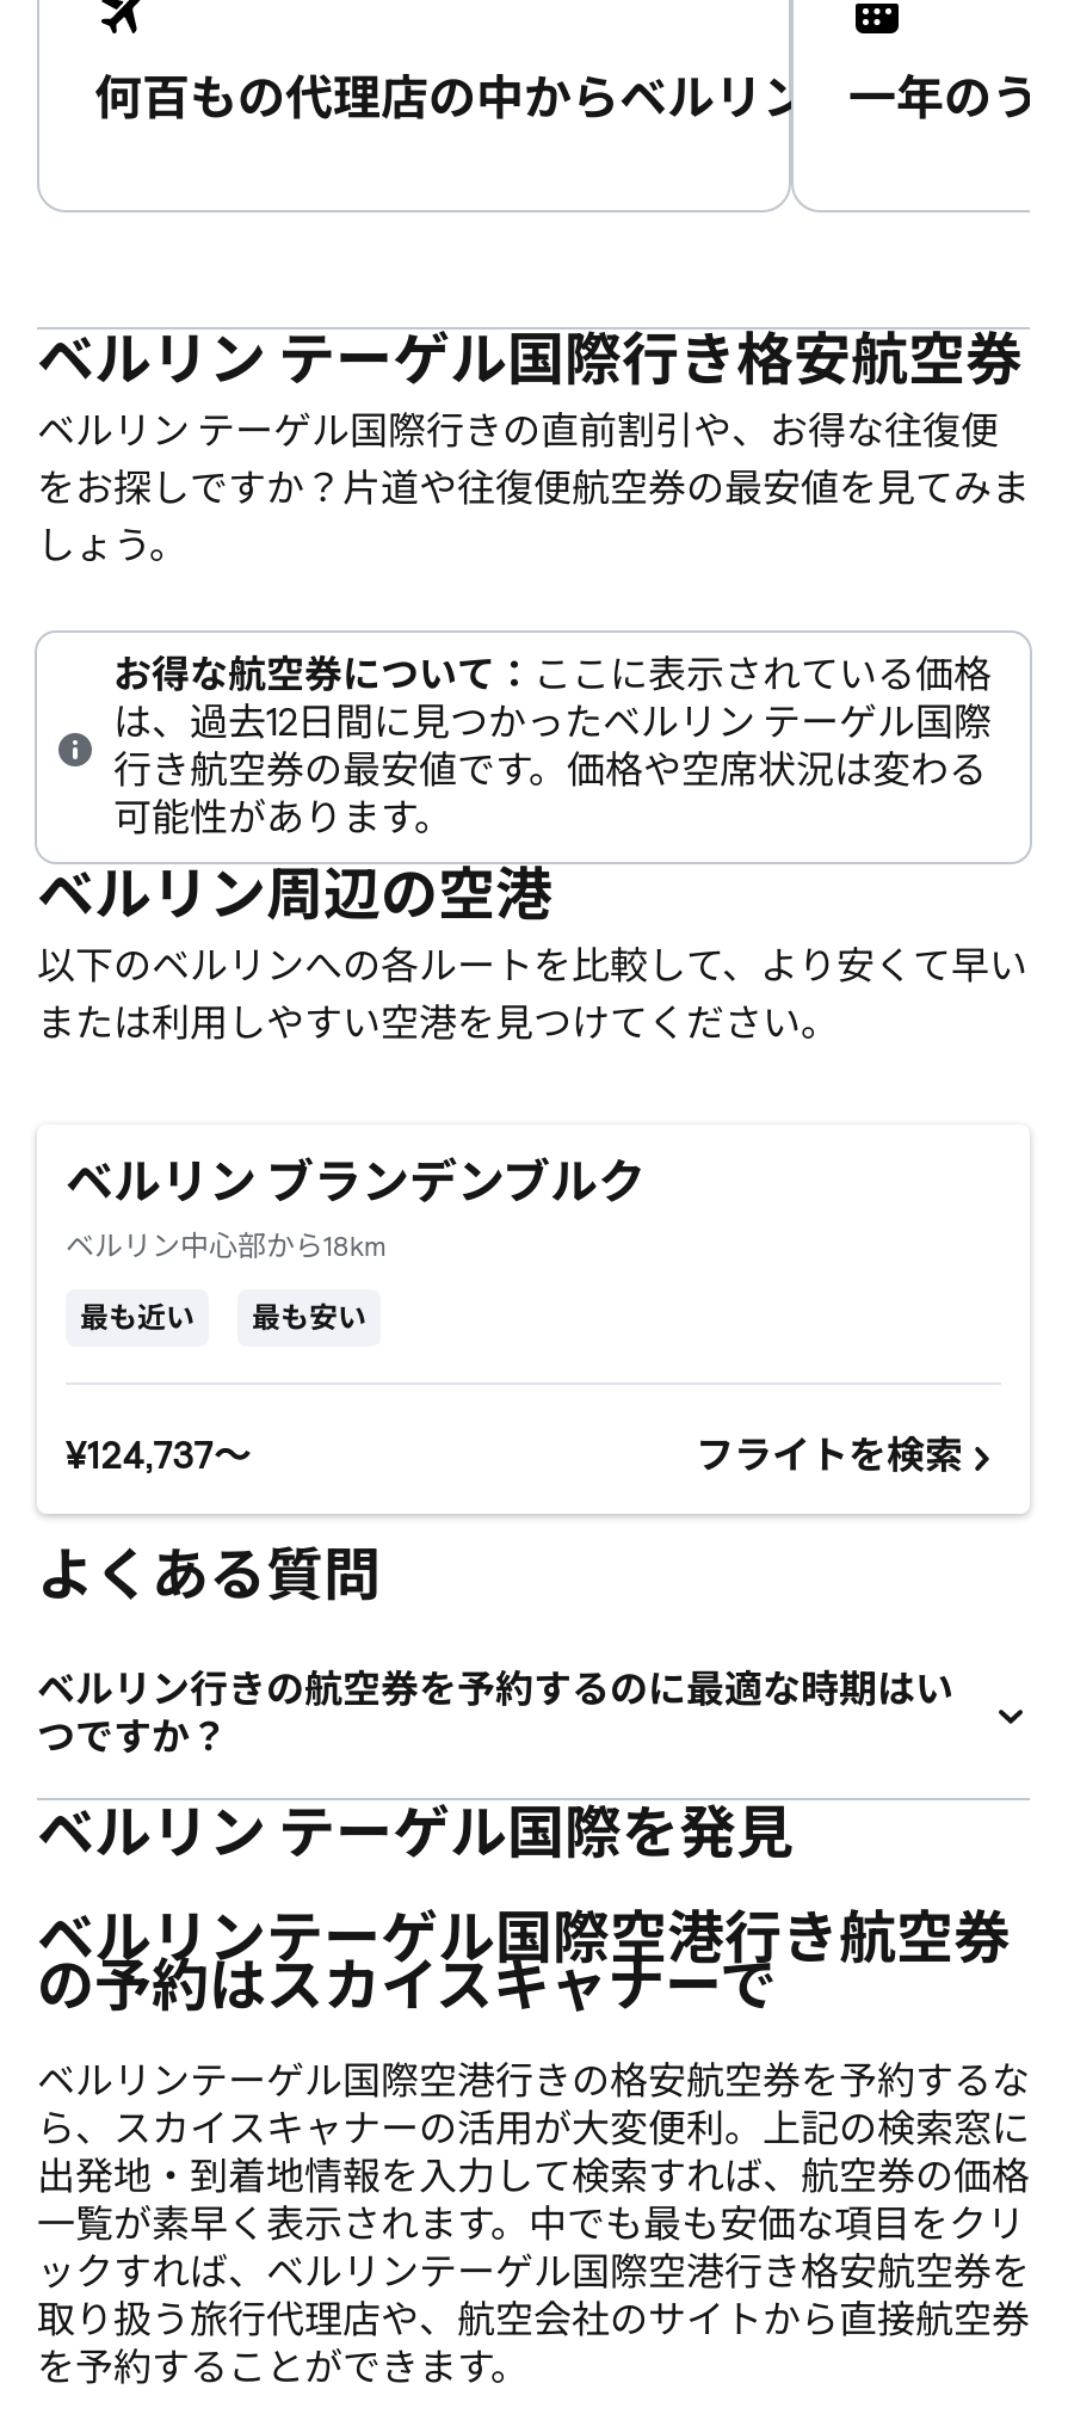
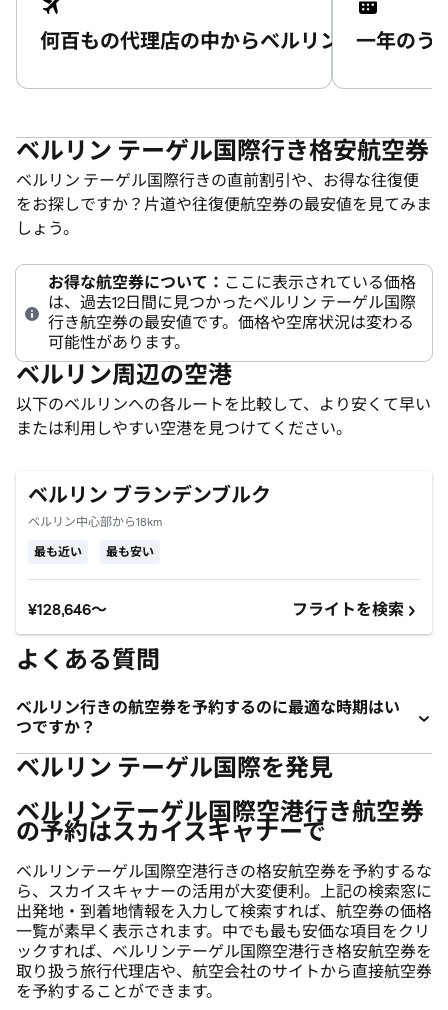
- ¥124,737～
+ ¥128,646～
